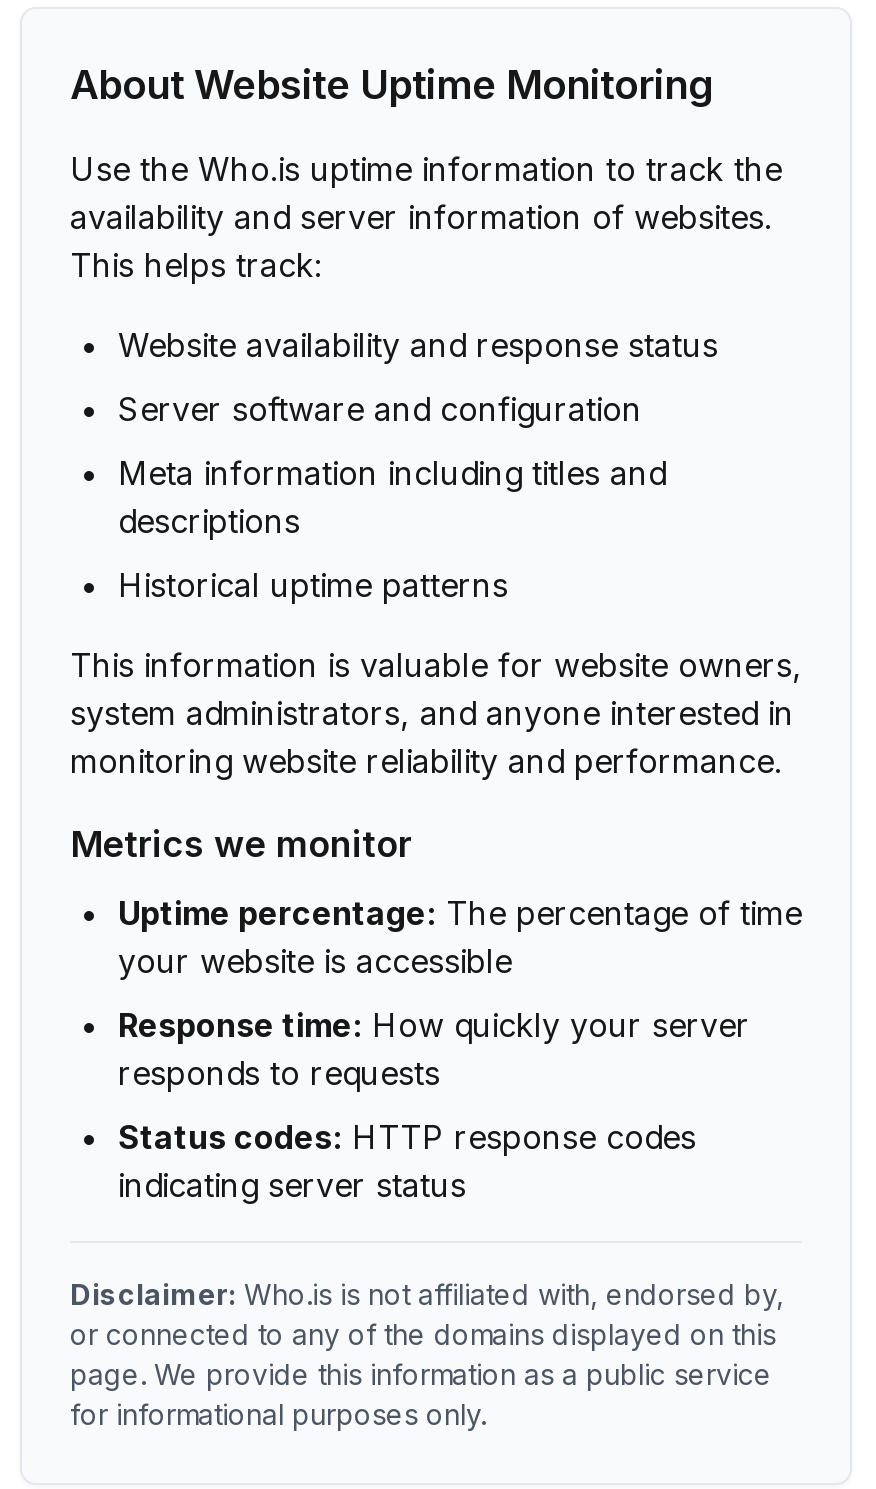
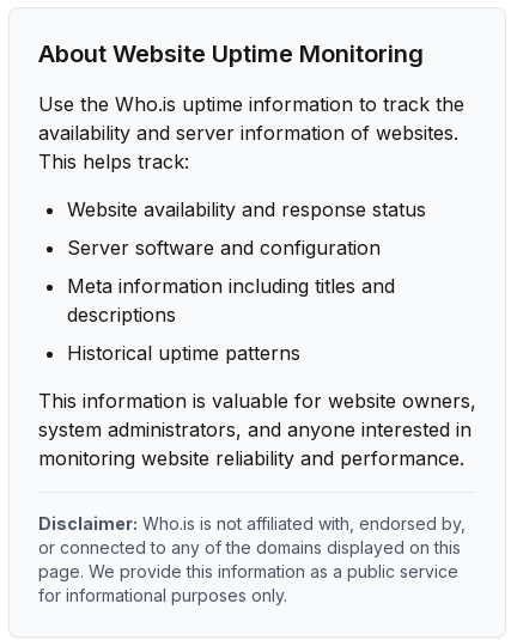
- Metrics we monitor
- Uptime percentage: The percentage of time
- your website is accessible
- Response time: How quickly your server
- responds to requests
- Status codes: HTTP response codes
- indicating server status
